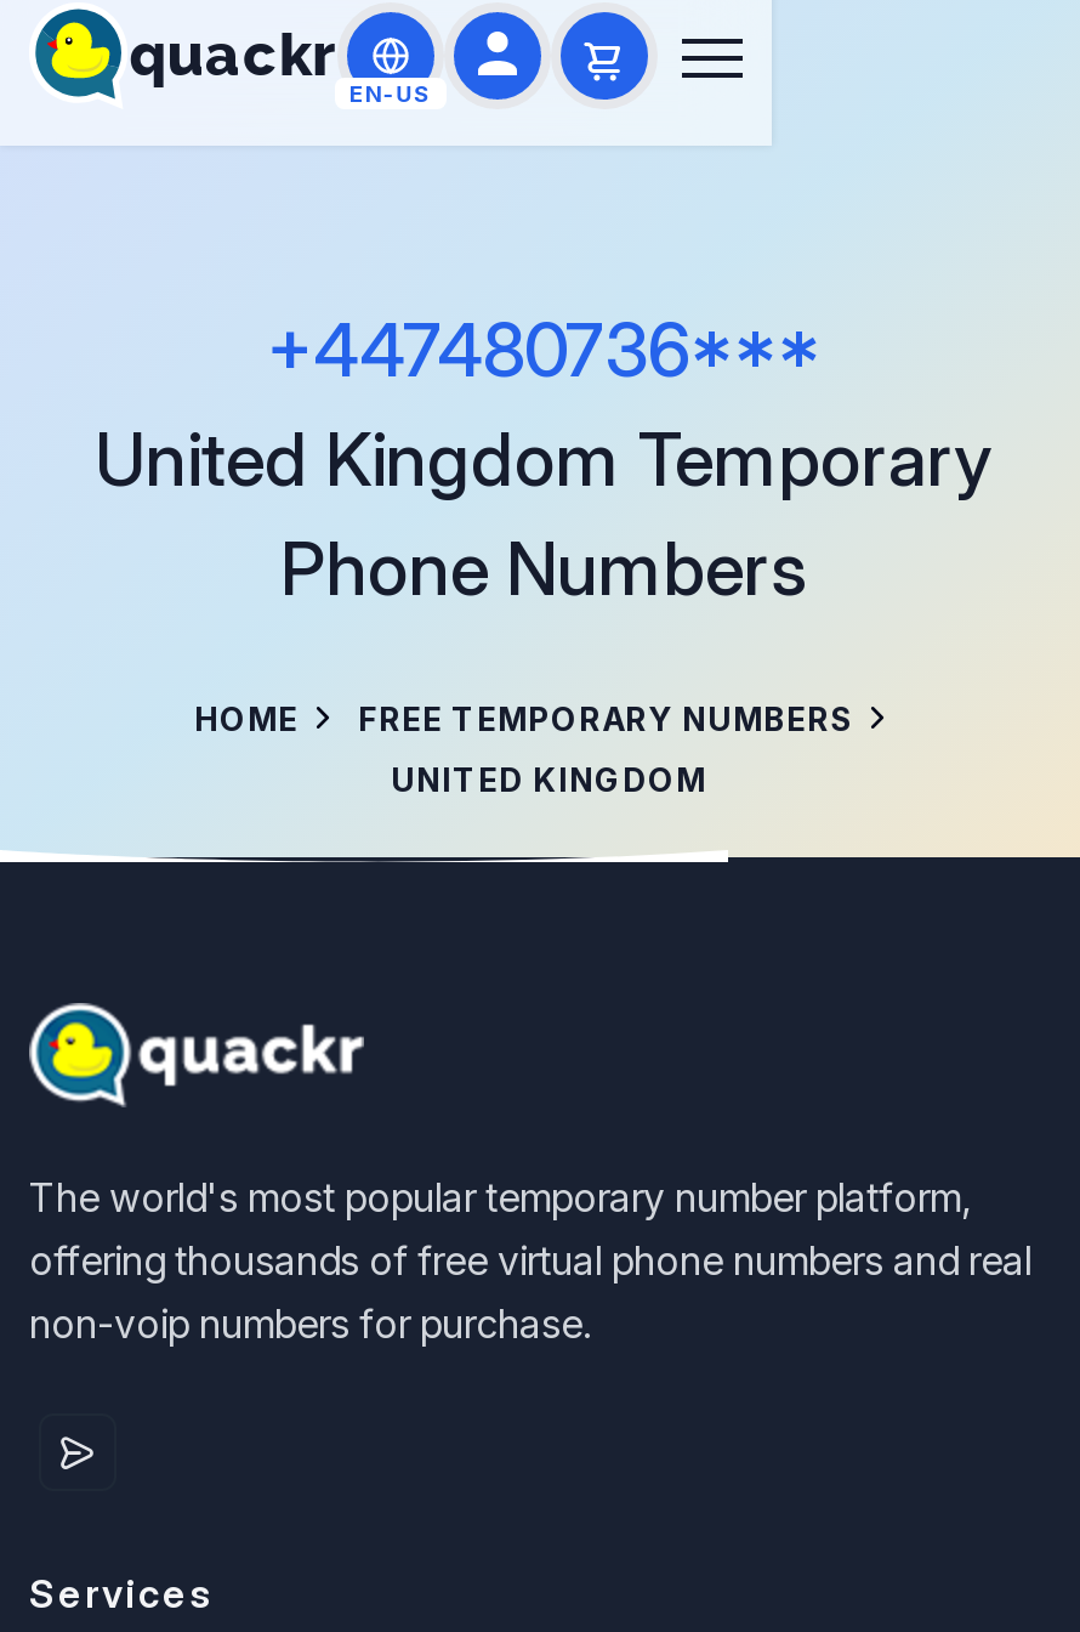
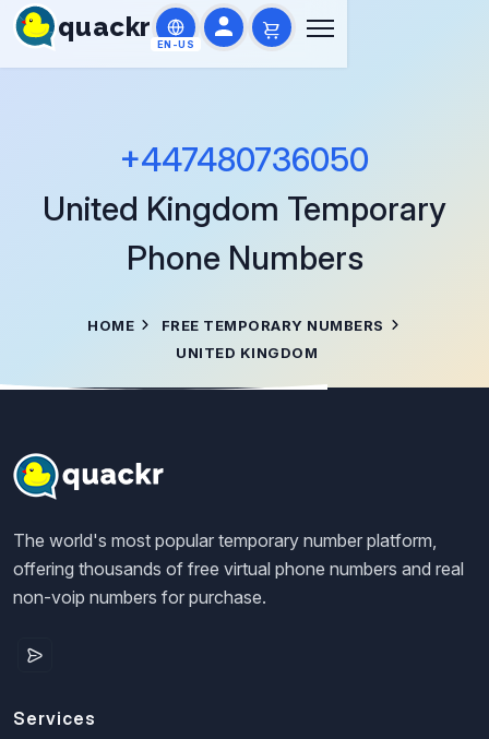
- +447480736***
+ +447480736050
